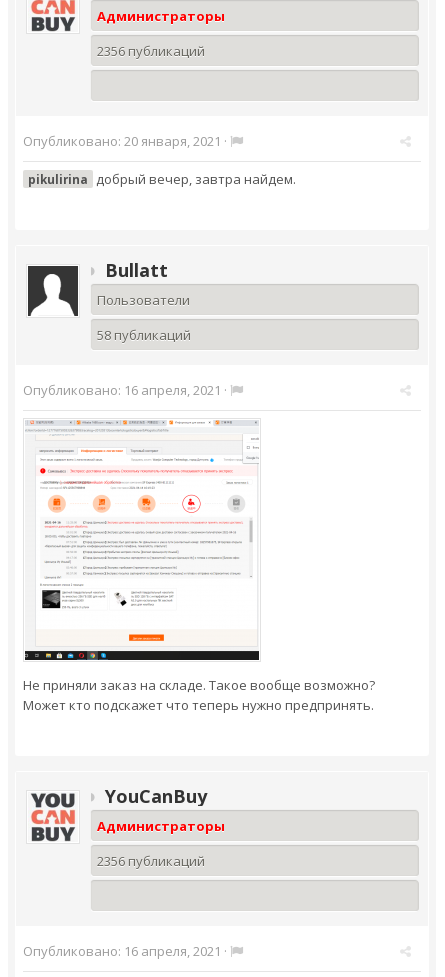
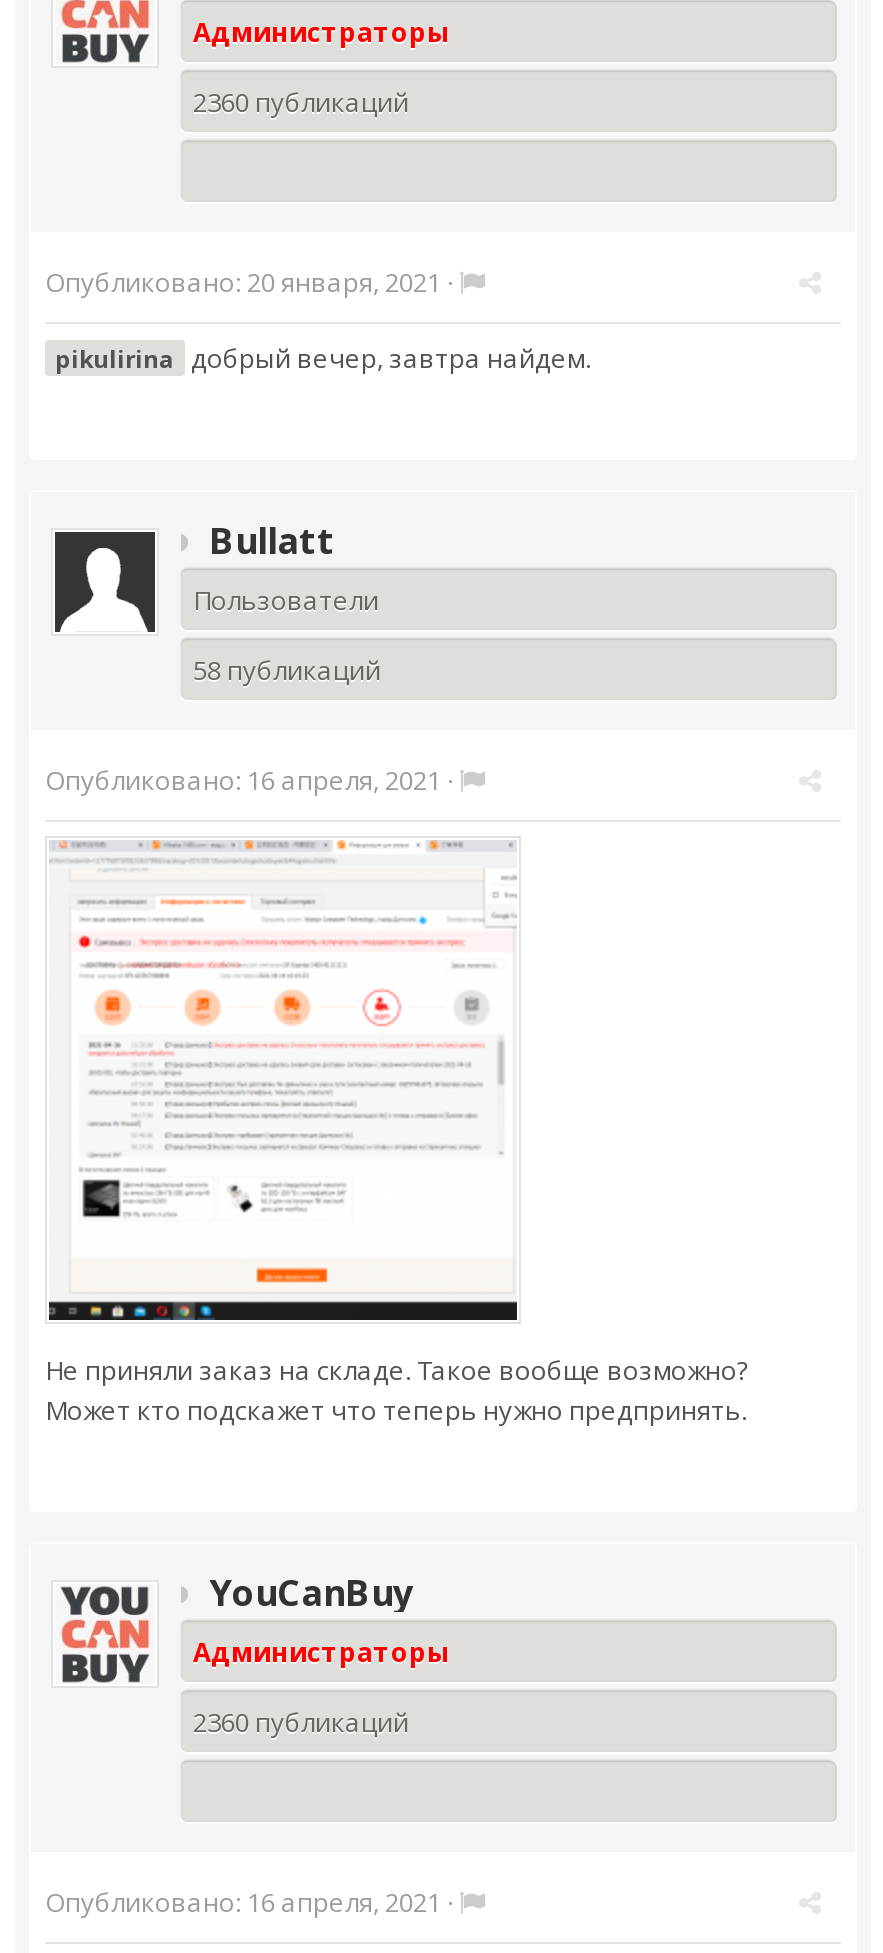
- 2356 публикаций
+ 2360 публикаций

- 2356 публикаций
+ 2360 публикаций
